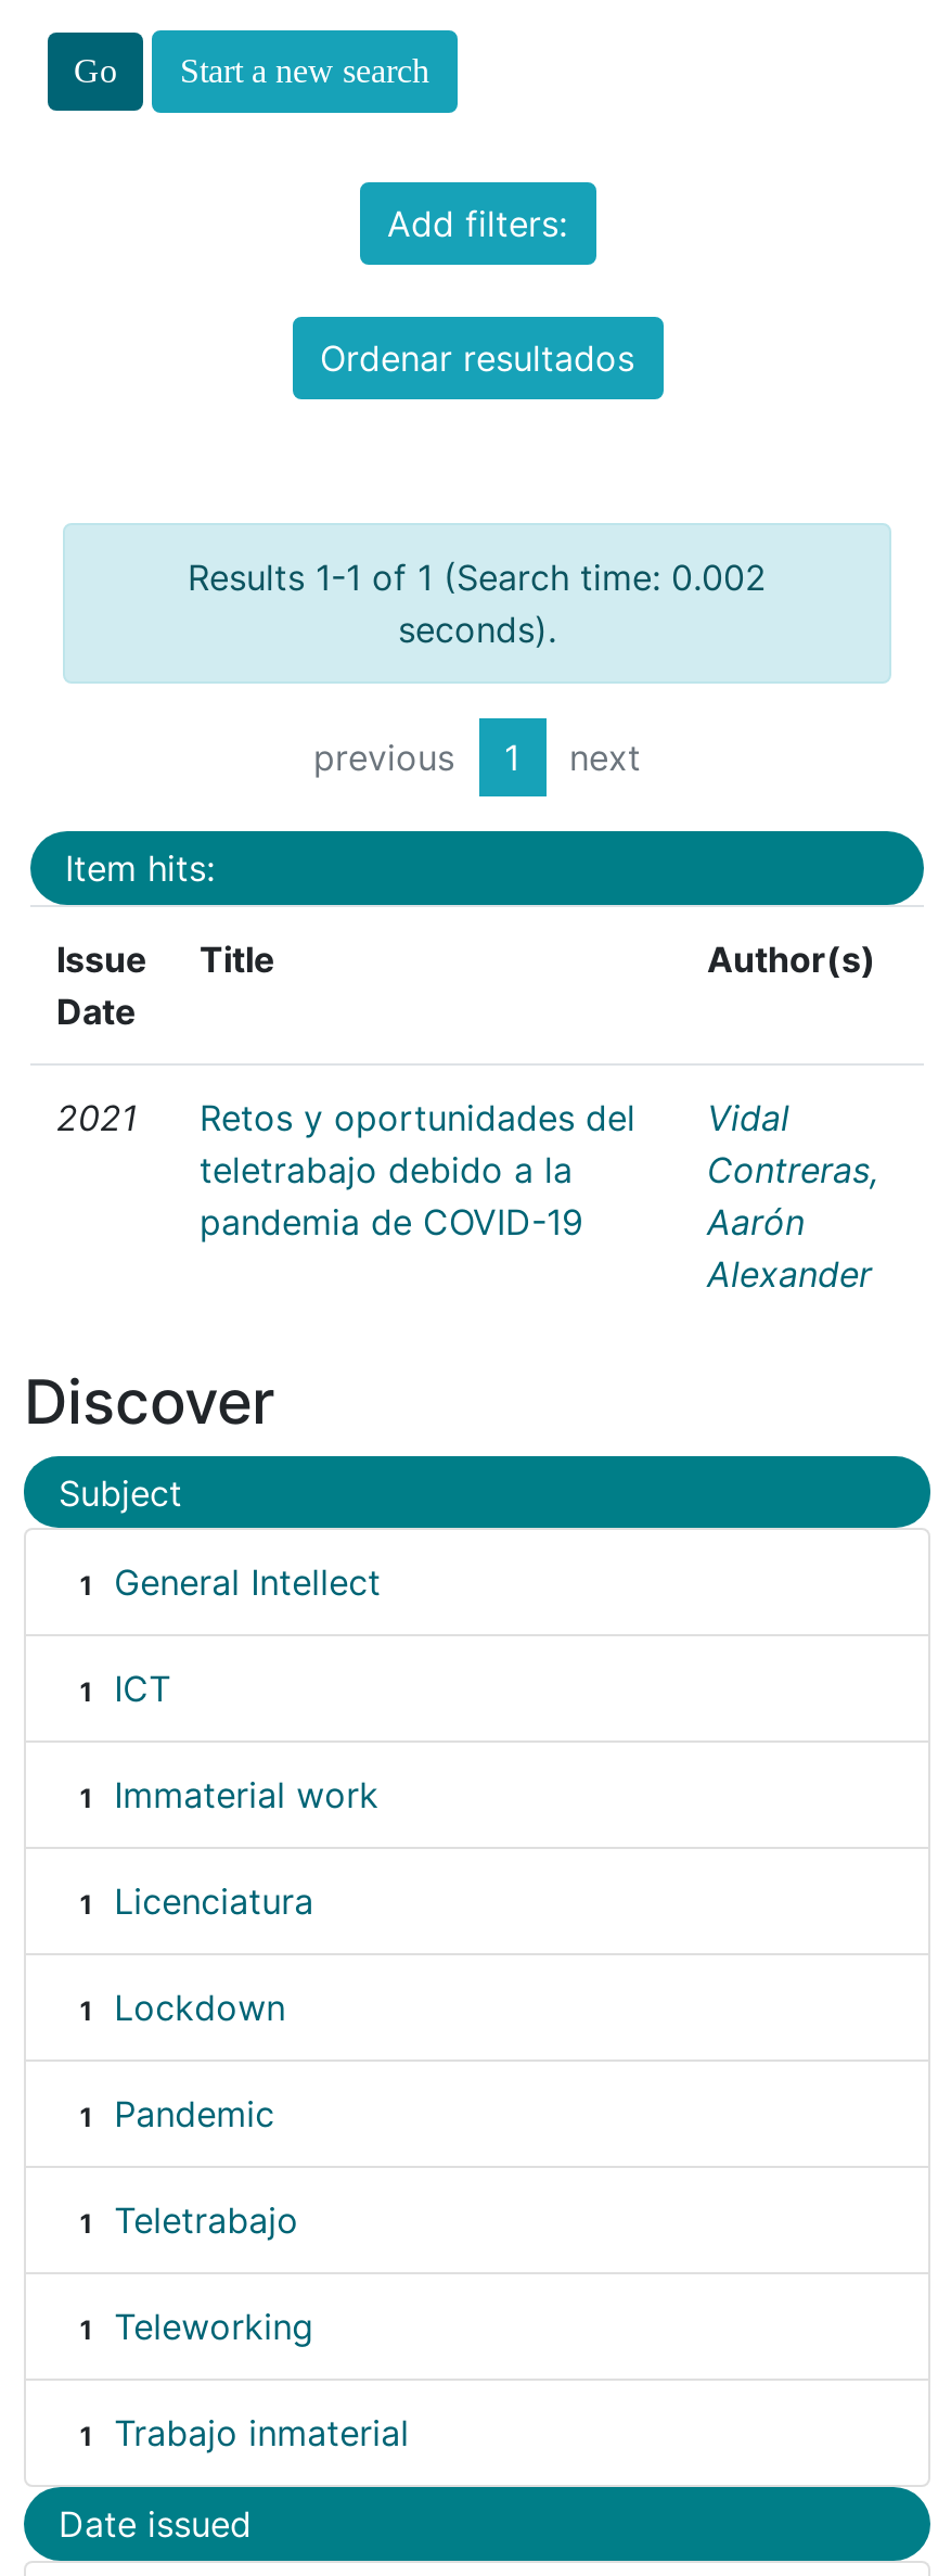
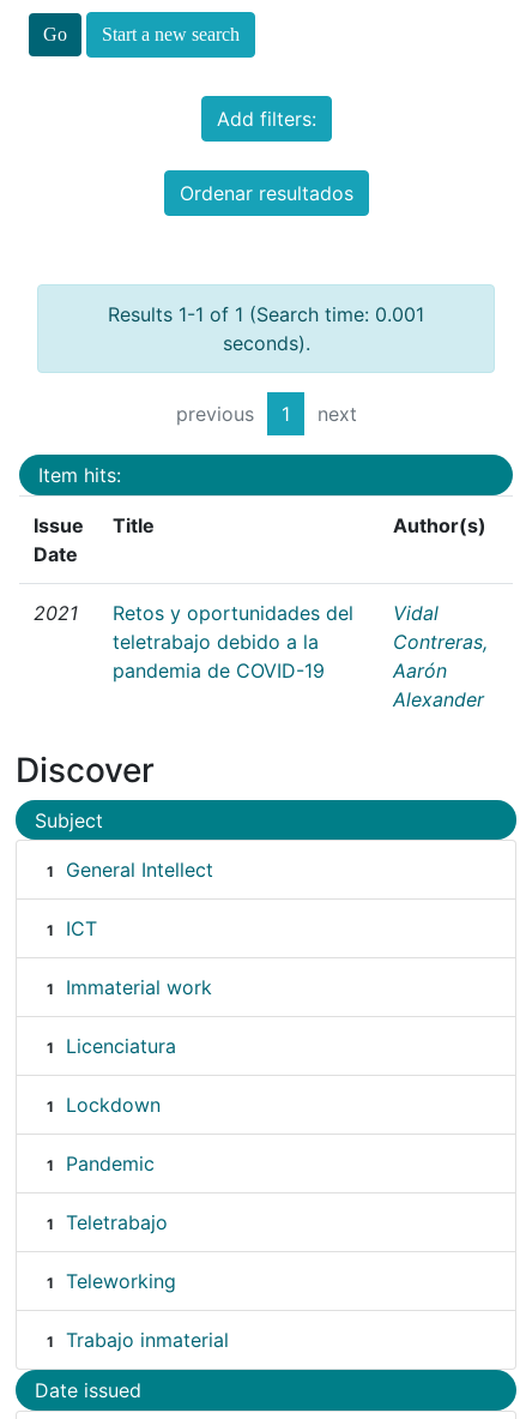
- Results 1-1 of 1 (Search time: 0.002
+ Results 1-1 of 1 (Search time: 0.001
